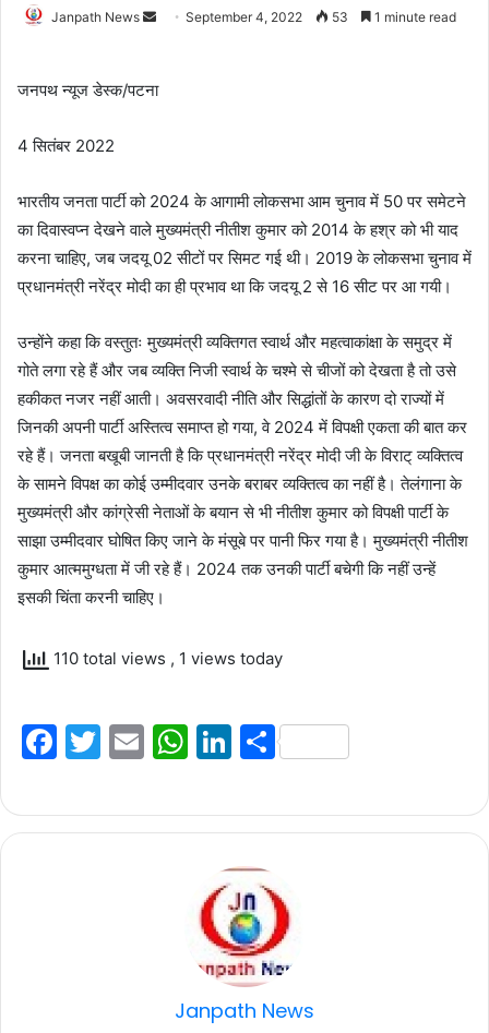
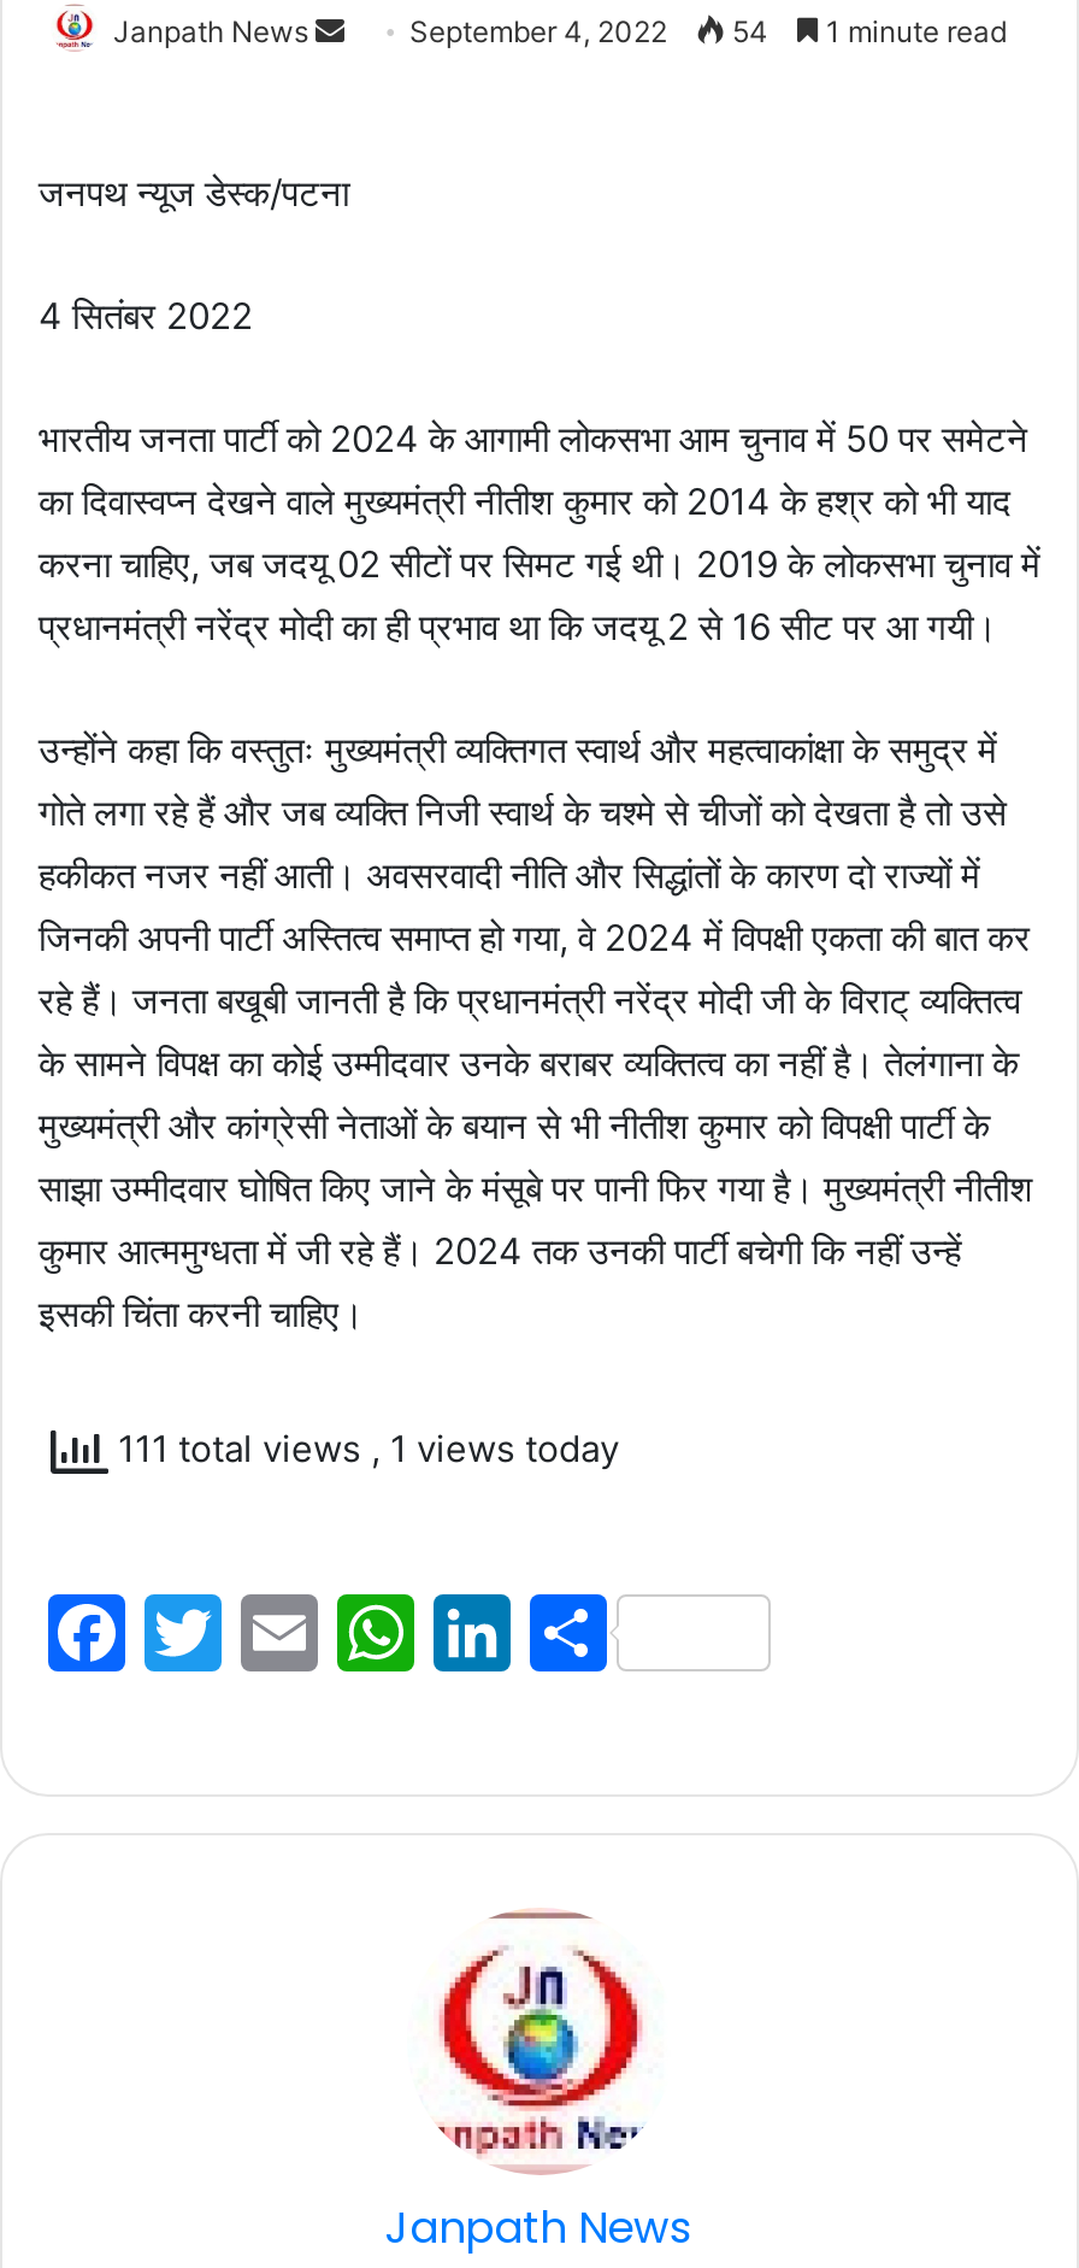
- 53
+ 54

- 110 total views, 1 views today
+ 111 total views, 1 views today
